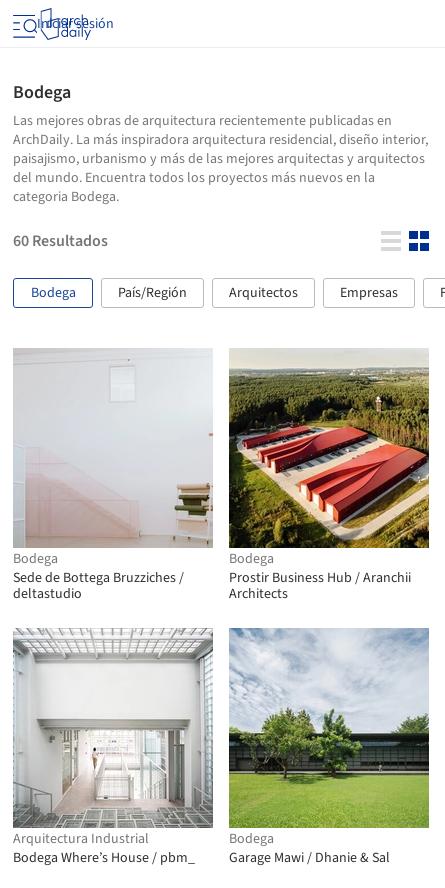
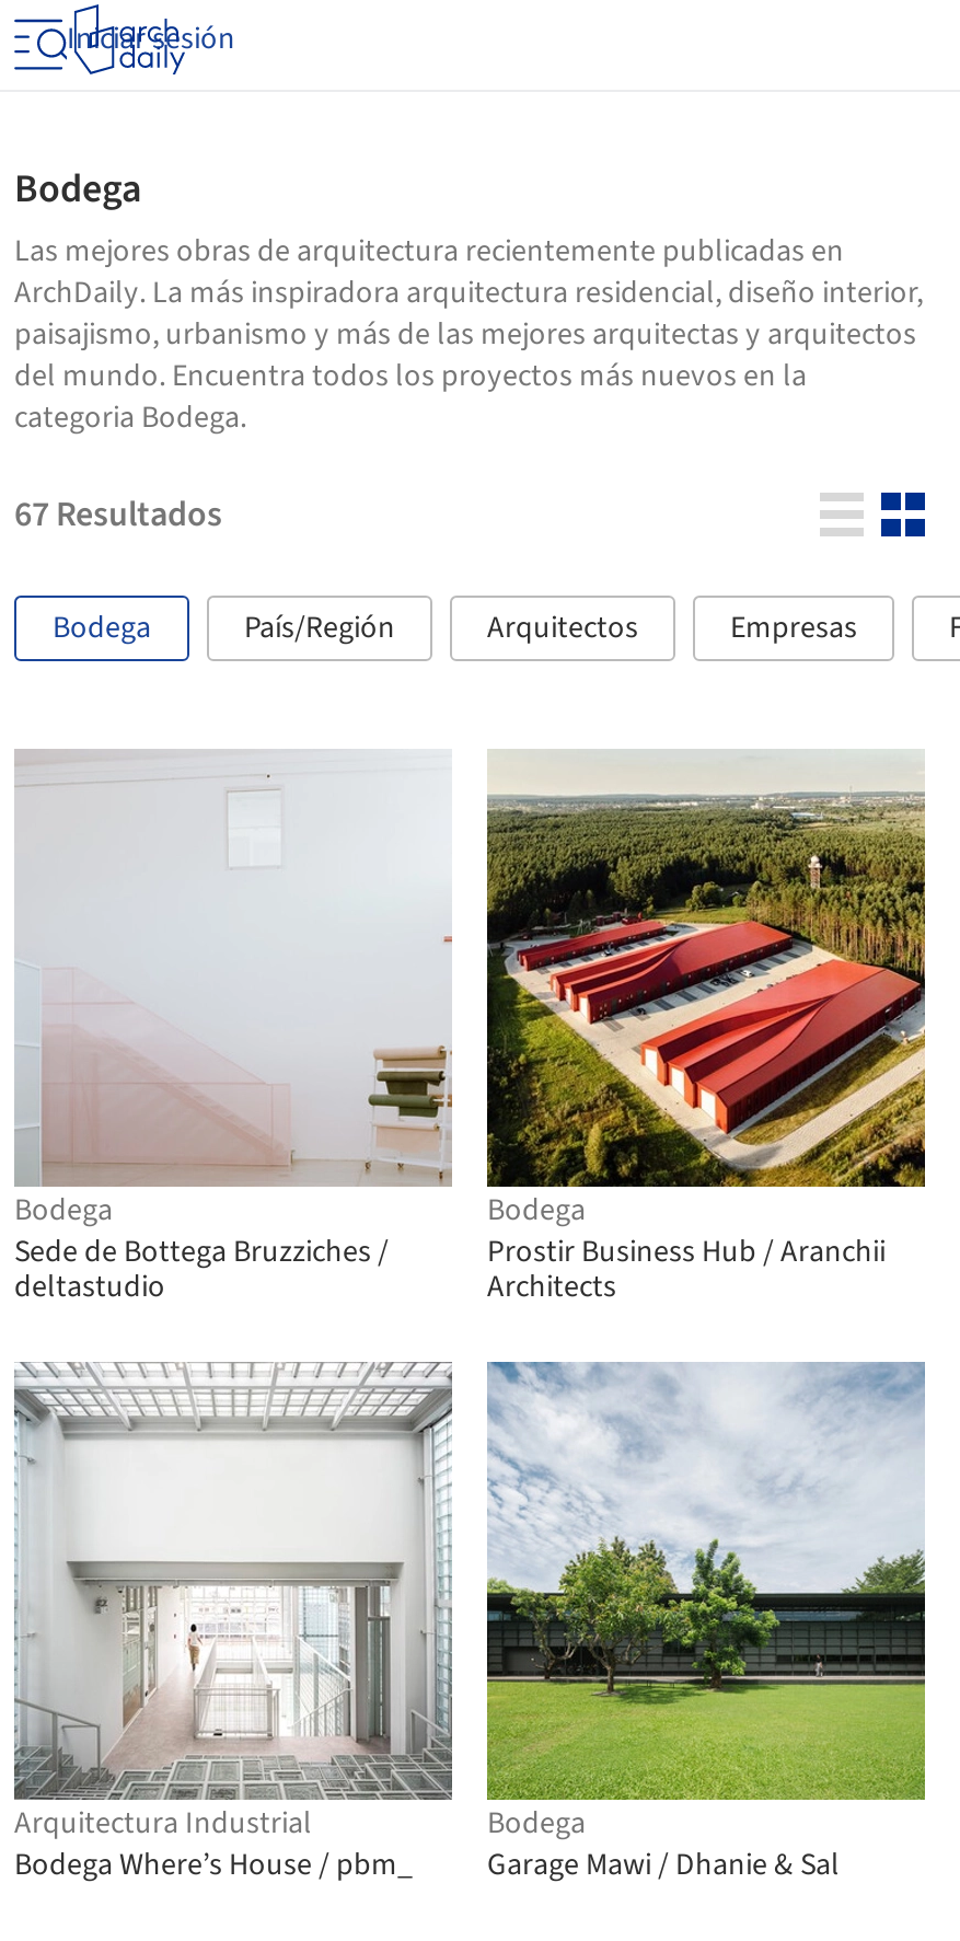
- 60 Resultados
+ 67 Resultados
